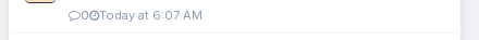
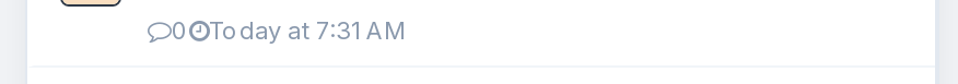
- 0 Today at 6:07 AM
+ 0 Today at 7:31 AM
